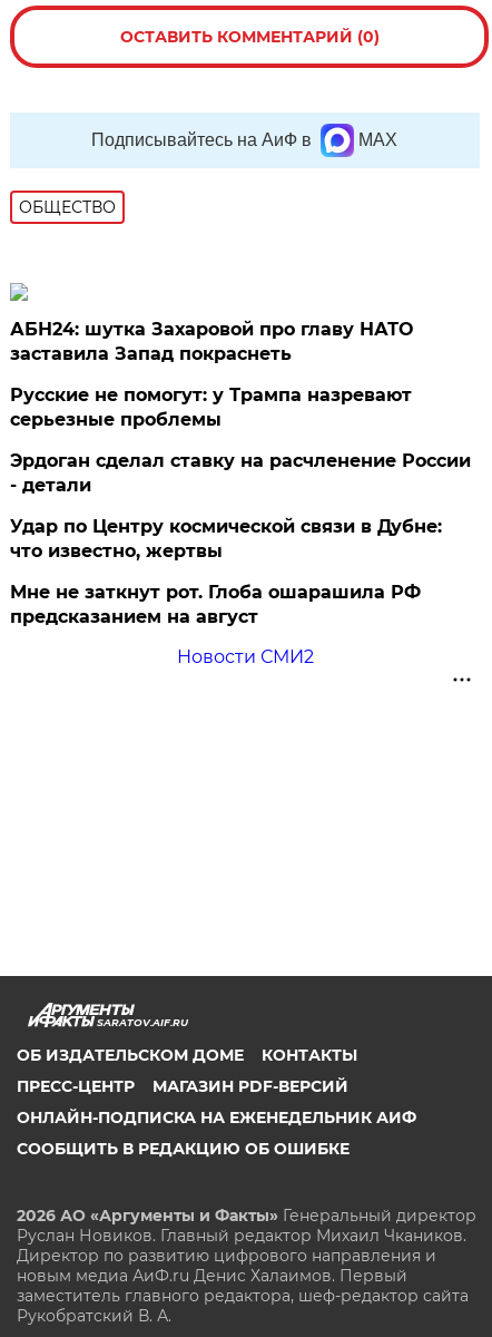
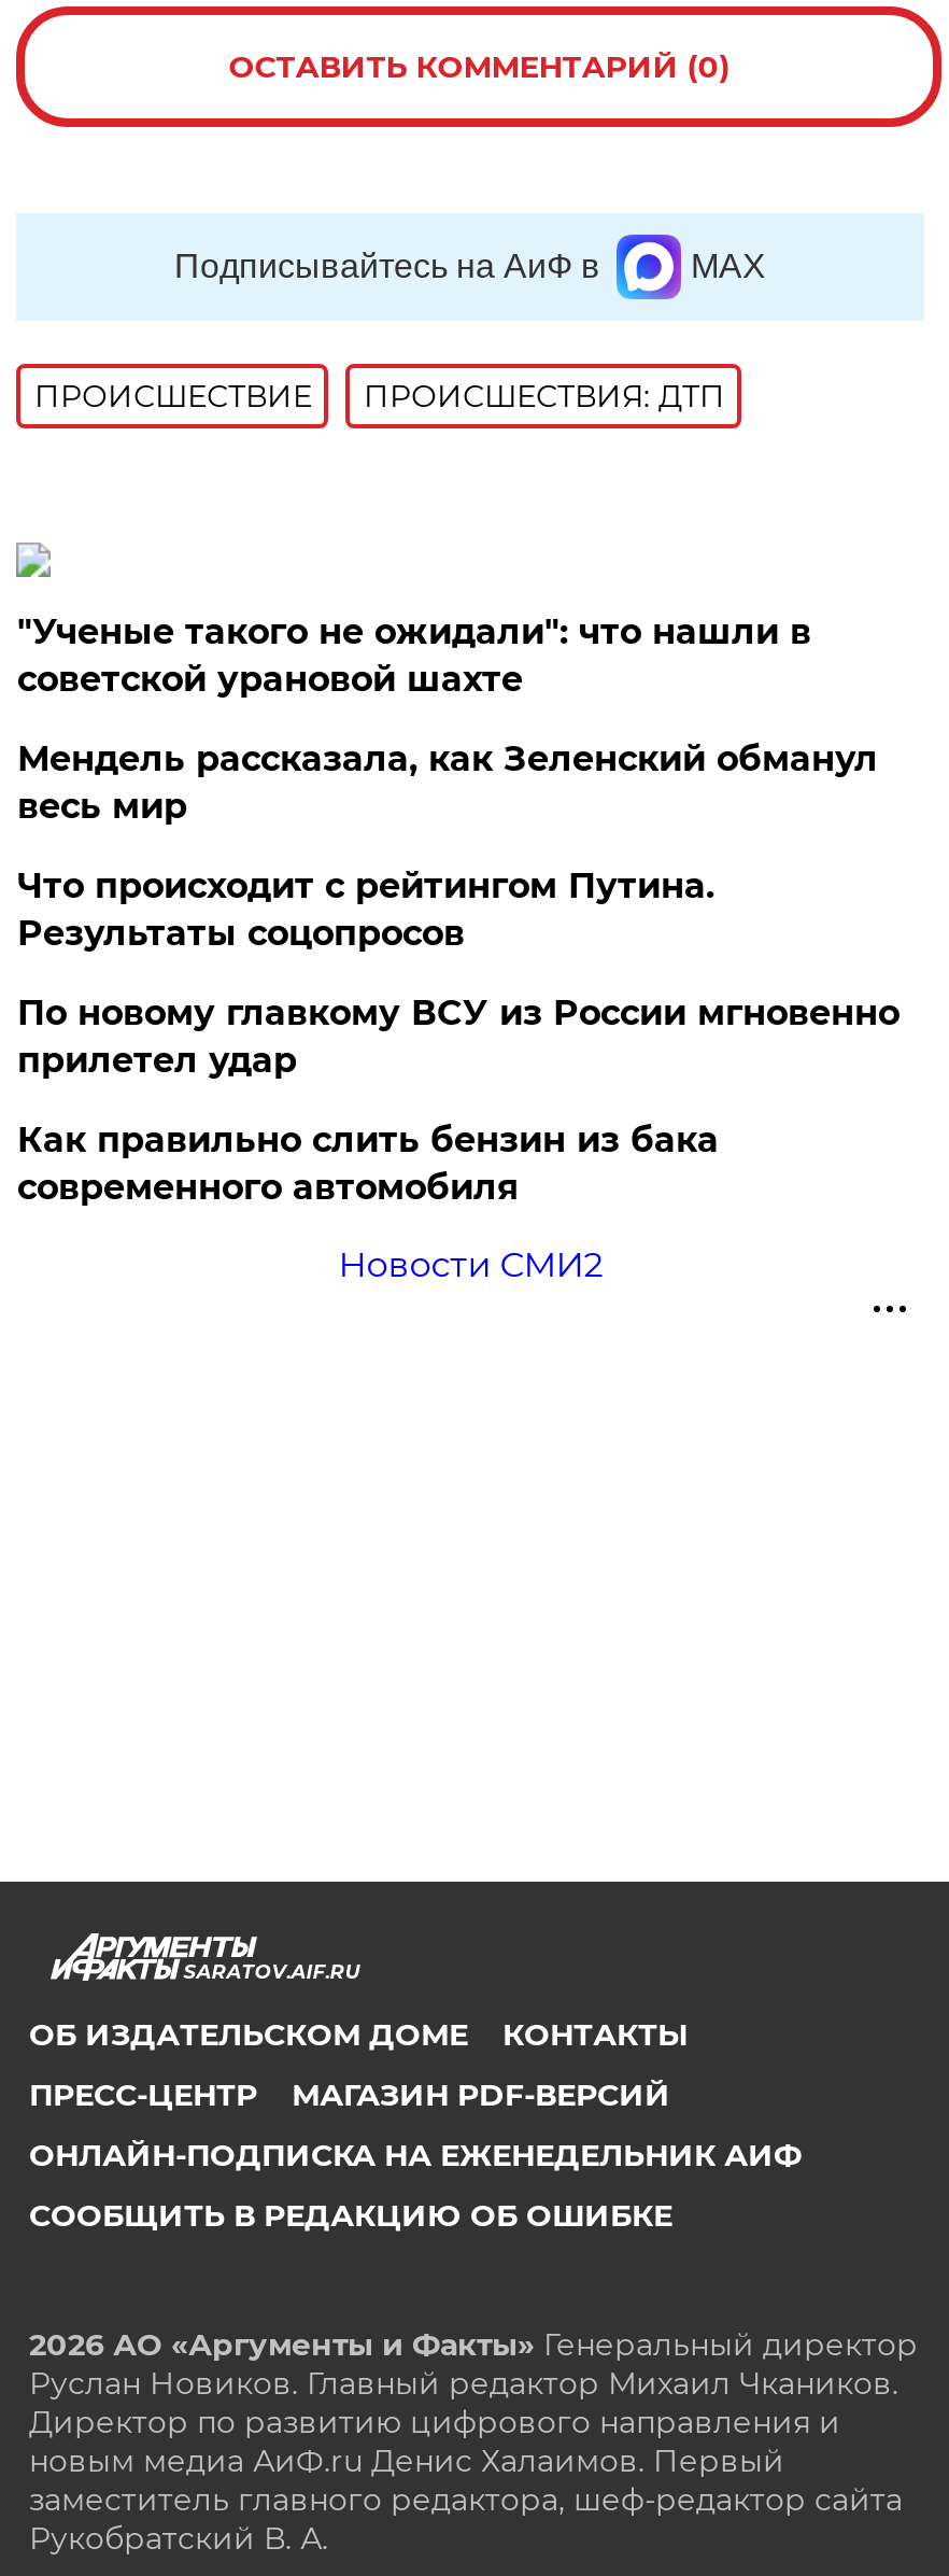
- ОБЩЕСТВО
+ ПРОИСШЕСТВИE
+ ПРОИСШЕСТВИЯ: ДТП

- АБН24: шутка Захаровой про главу НАТО
- заставила Запад покраснеть
+ "Ученые такого не ожидали": что нашли в
+ советской урановой шахте

- Русские не помогут: у Трампа назревают
- серьезные проблемы
+ Мендель рассказала, как Зеленский обманул
+ весь мир

- Эрдоган сделал ставку на расчленение России
- - детали
+ Что происходит с рейтингом Путина.
+ Результаты соцопросов

- Удар по Центру космической связи в Дубне:
- что известно, жертвы
+ По новому главкому ВСУ из России мгновенно
+ прилетел удар

- Мне не заткнут рот. Глоба ошарашила РФ
- предсказанием на август
+ Как правильно слить бензин из бака
+ современного автомобиля
